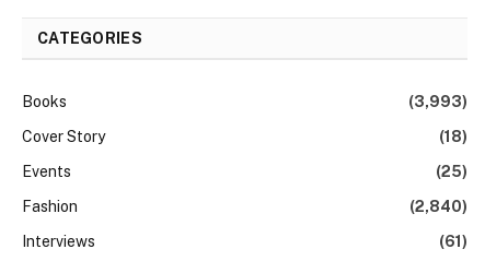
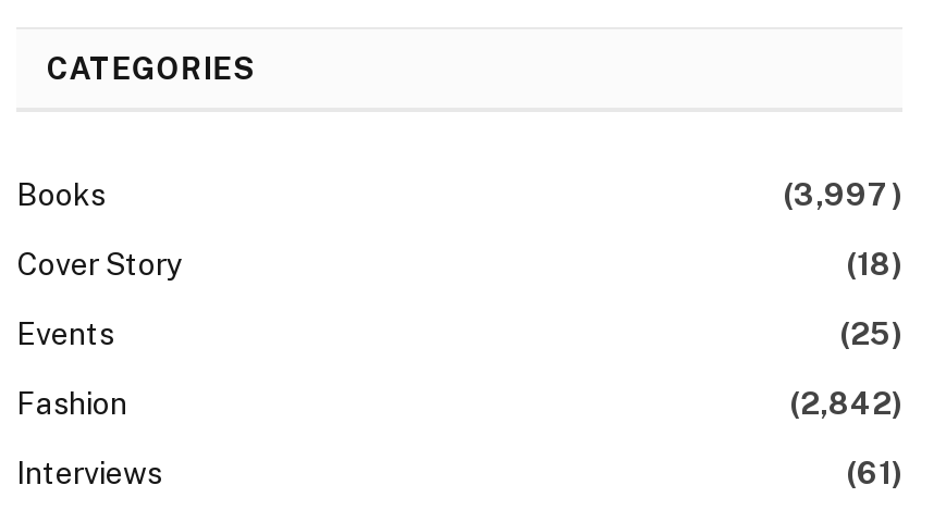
- (3,993)
+ (3,997)

- (2,840)
+ (2,842)
